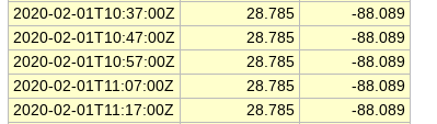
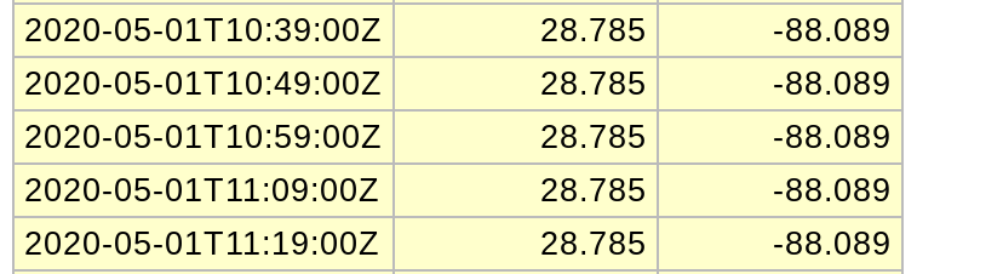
- 2020-02-01T10:37:00Z
+ 2020-05-01T10:39:00Z

- 2020-02-01T10:47:00Z
+ 2020-05-01T10:49:00Z

- 2020-02-01T10:57:00Z
+ 2020-05-01T10:59:00Z

- 2020-02-01T11:07:00Z
+ 2020-05-01T11:09:00Z

- 2020-02-01T11:17:00Z
+ 2020-05-01T11:19:00Z
